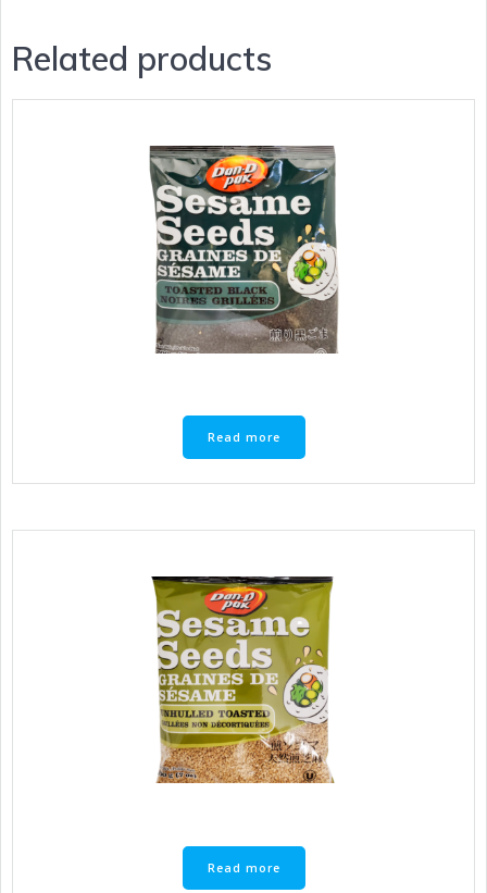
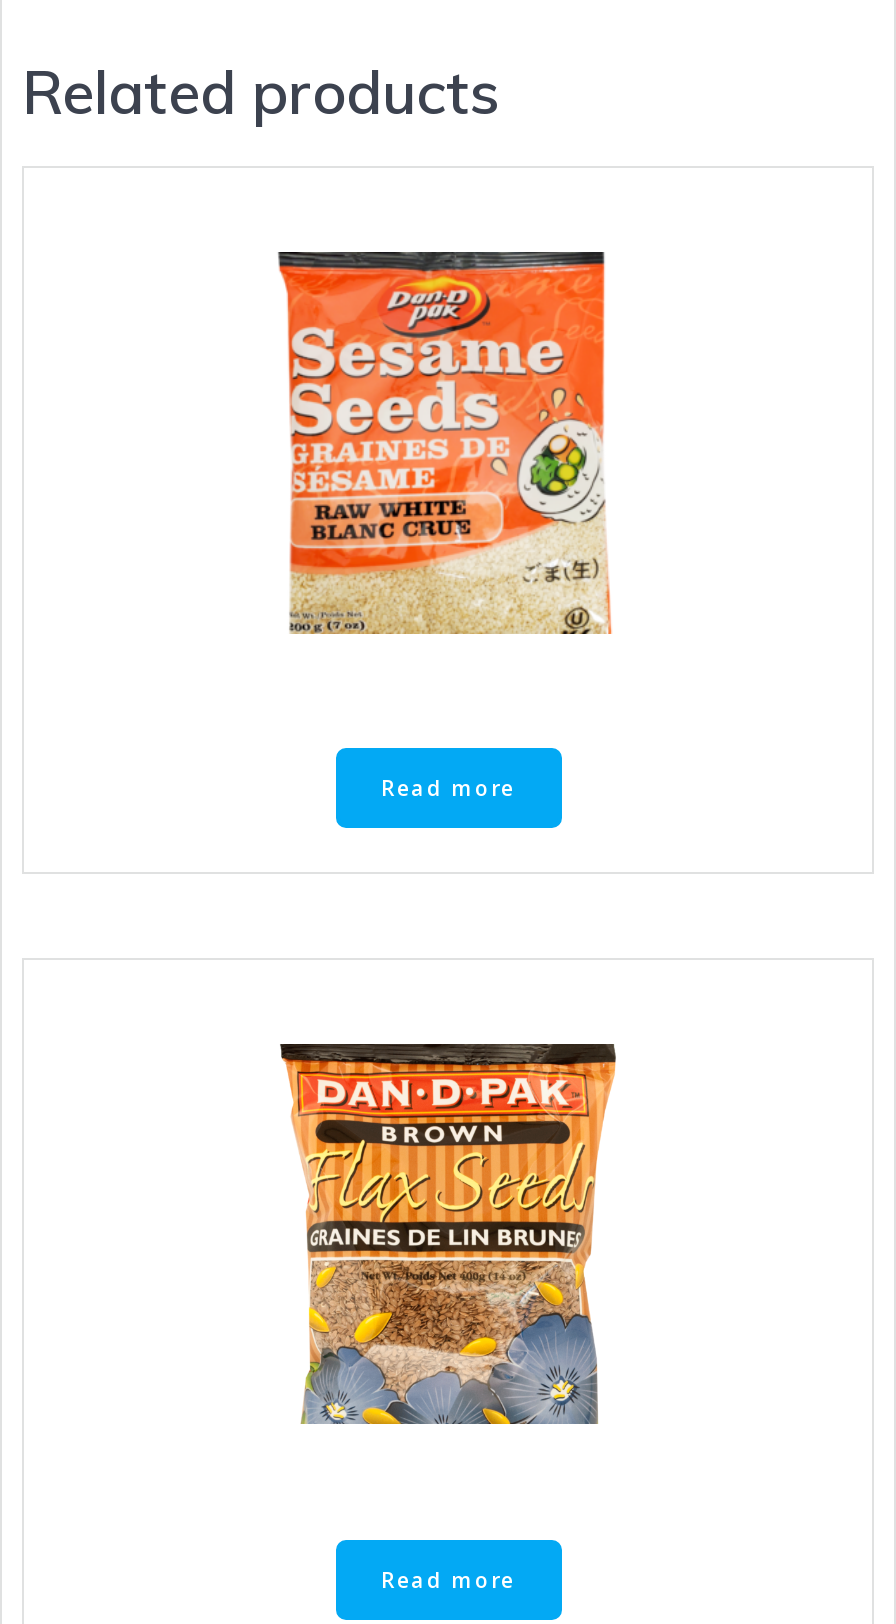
- [image]
+ [image]

- [image]
+ [image]
